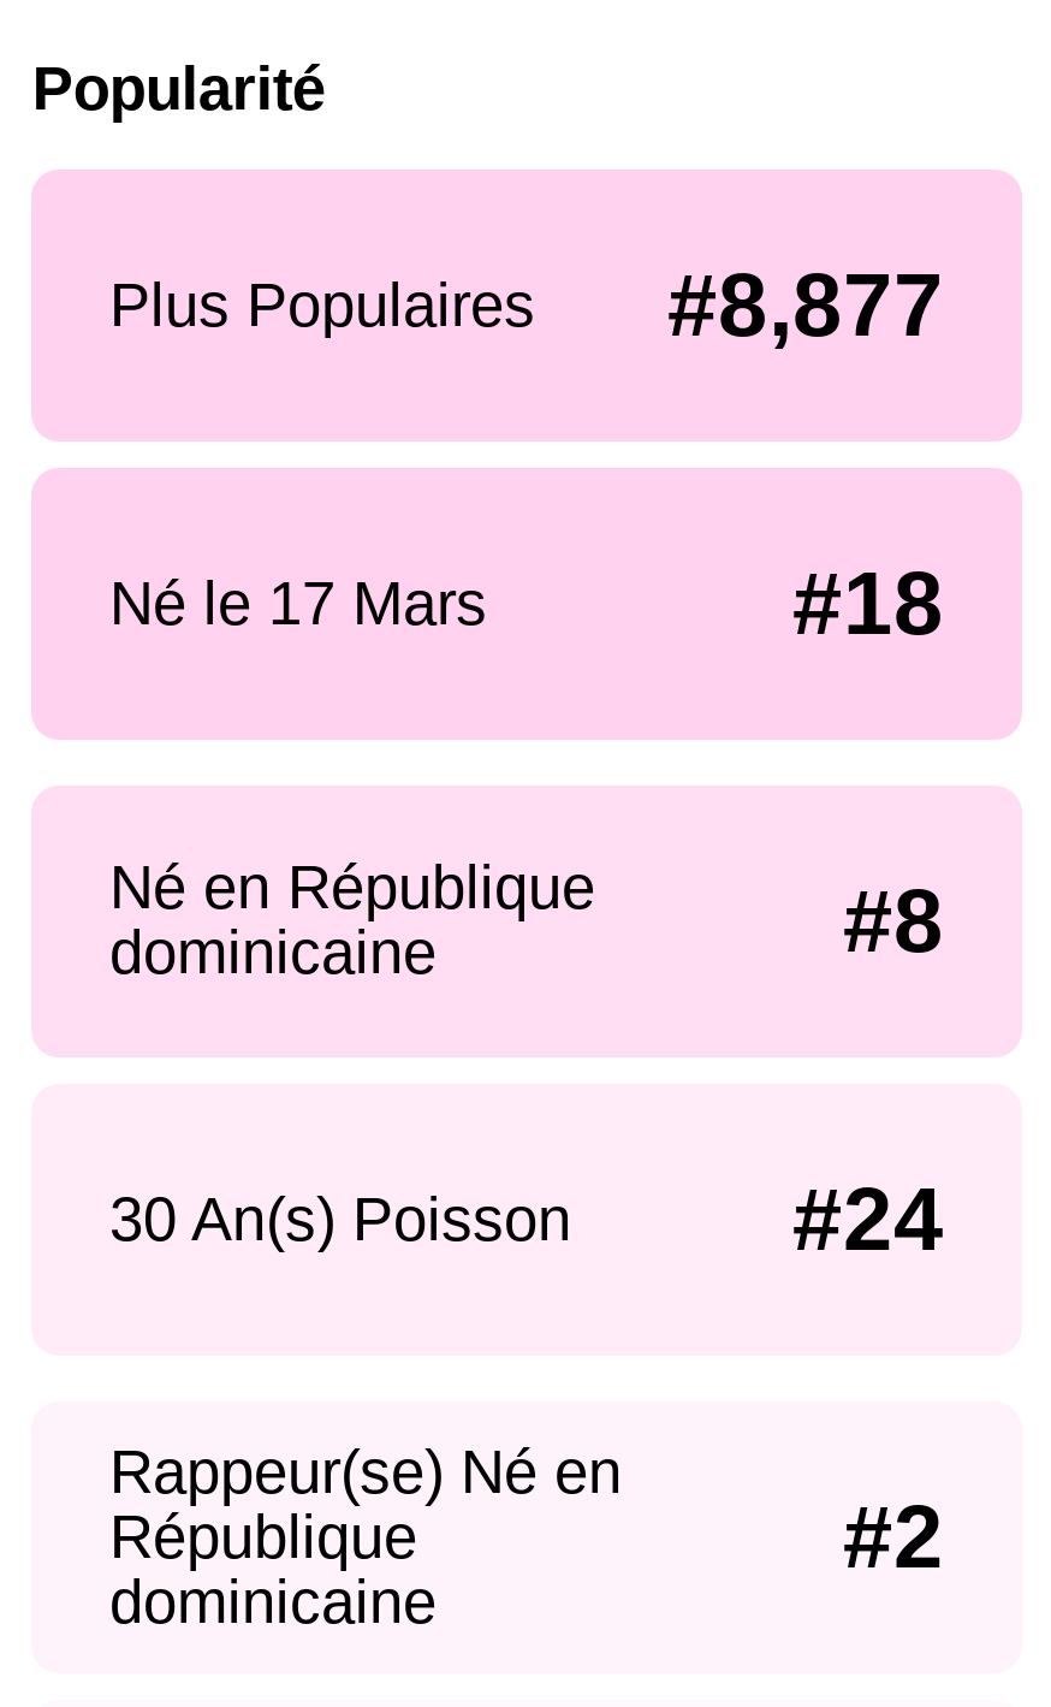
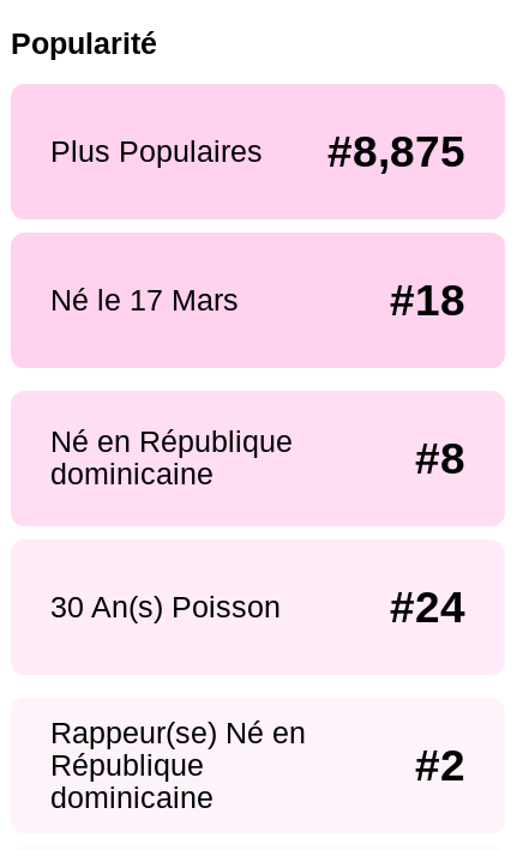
- Plus Populaires #8,877
+ Plus Populaires #8,875
